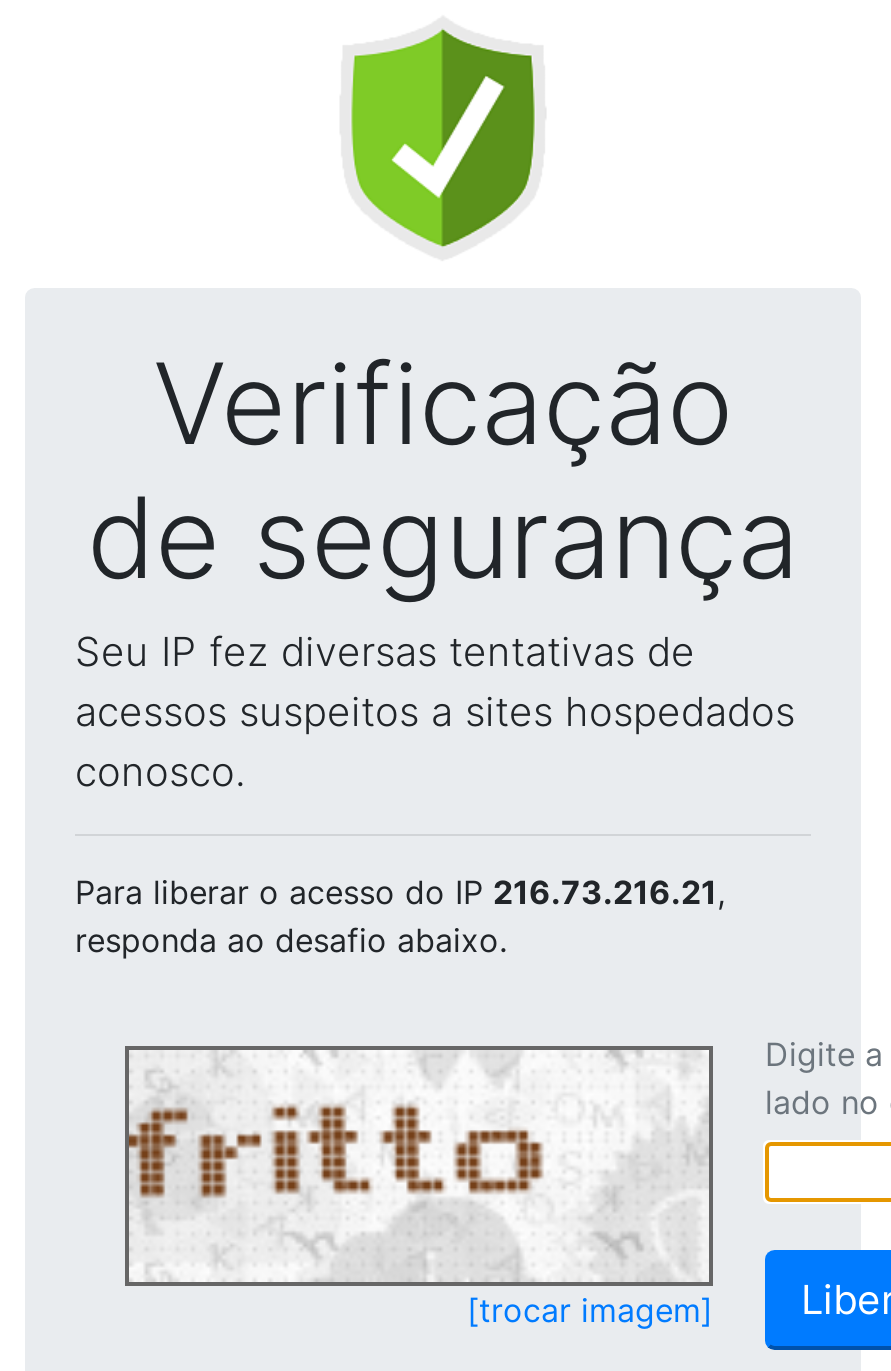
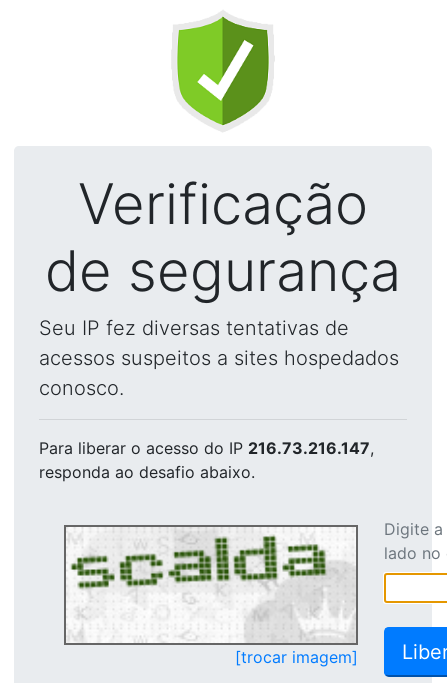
- Para liberar o acesso do IP 216.73.216.21,
+ Para liberar o acesso do IP 216.73.216.147,

- [image]
+ [image]
